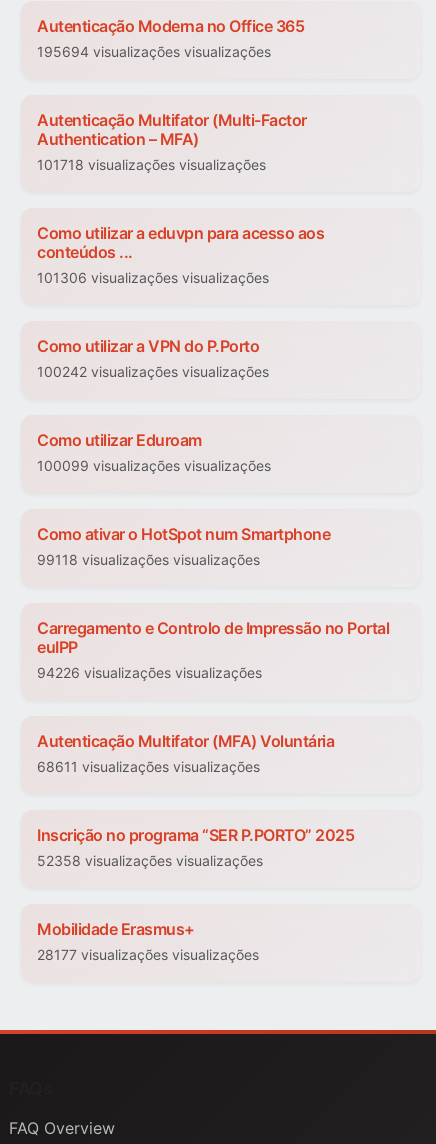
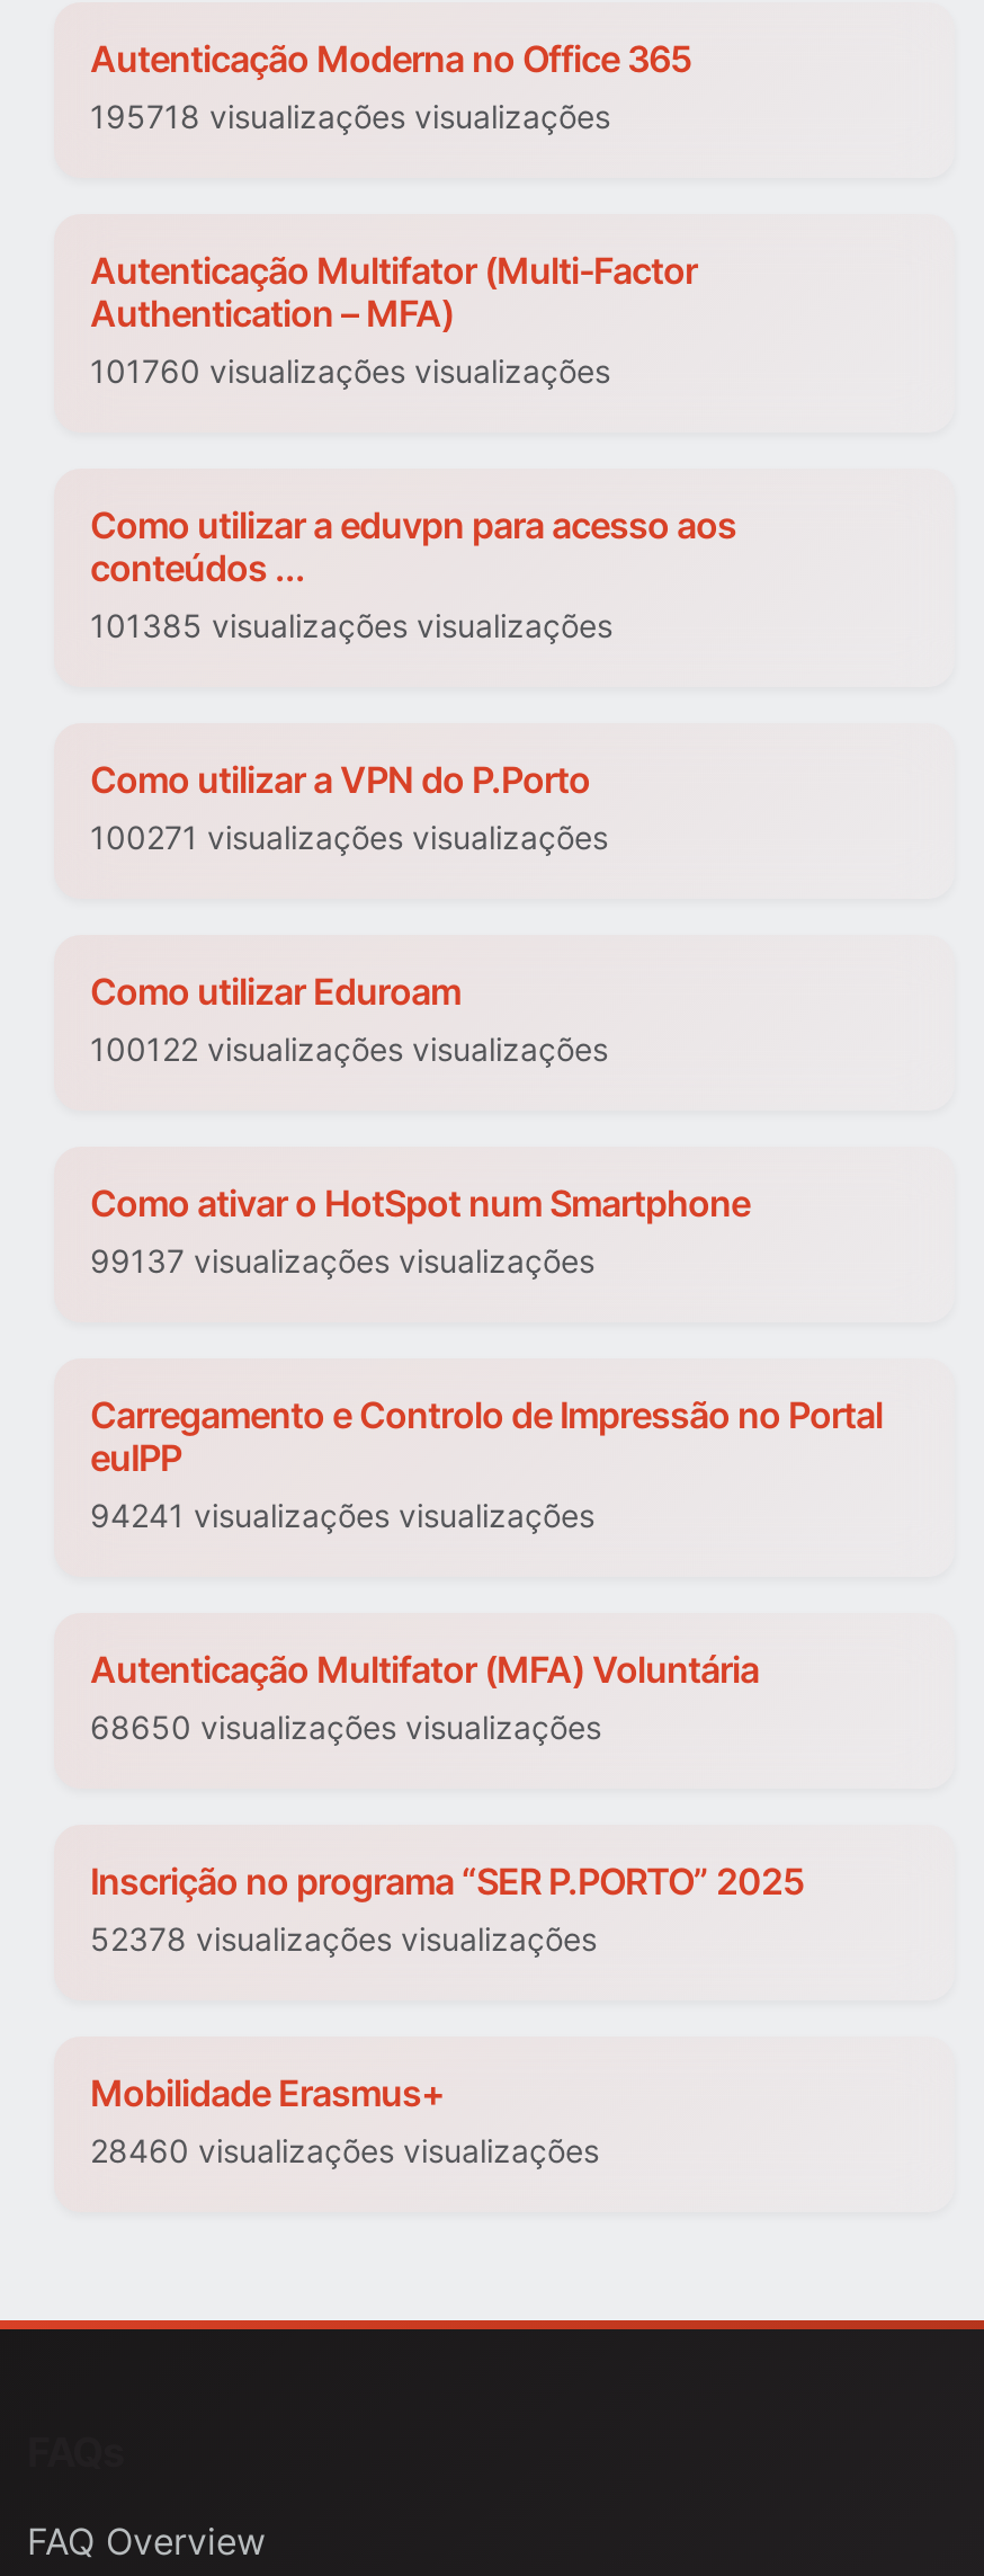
- 195694 visualizações visualizações
+ 195718 visualizações visualizações

- 101718 visualizações visualizações
+ 101760 visualizações visualizações

- 101306 visualizações visualizações
+ 101385 visualizações visualizações

- 100242 visualizações visualizações
+ 100271 visualizações visualizações

- 100099 visualizações visualizações
+ 100122 visualizações visualizações

- 99118 visualizações visualizações
+ 99137 visualizações visualizações

- 94226 visualizações visualizações
+ 94241 visualizações visualizações

- 68611 visualizações visualizações
+ 68650 visualizações visualizações

- 52358 visualizações visualizações
+ 52378 visualizações visualizações

- 28177 visualizações visualizações
+ 28460 visualizações visualizações
